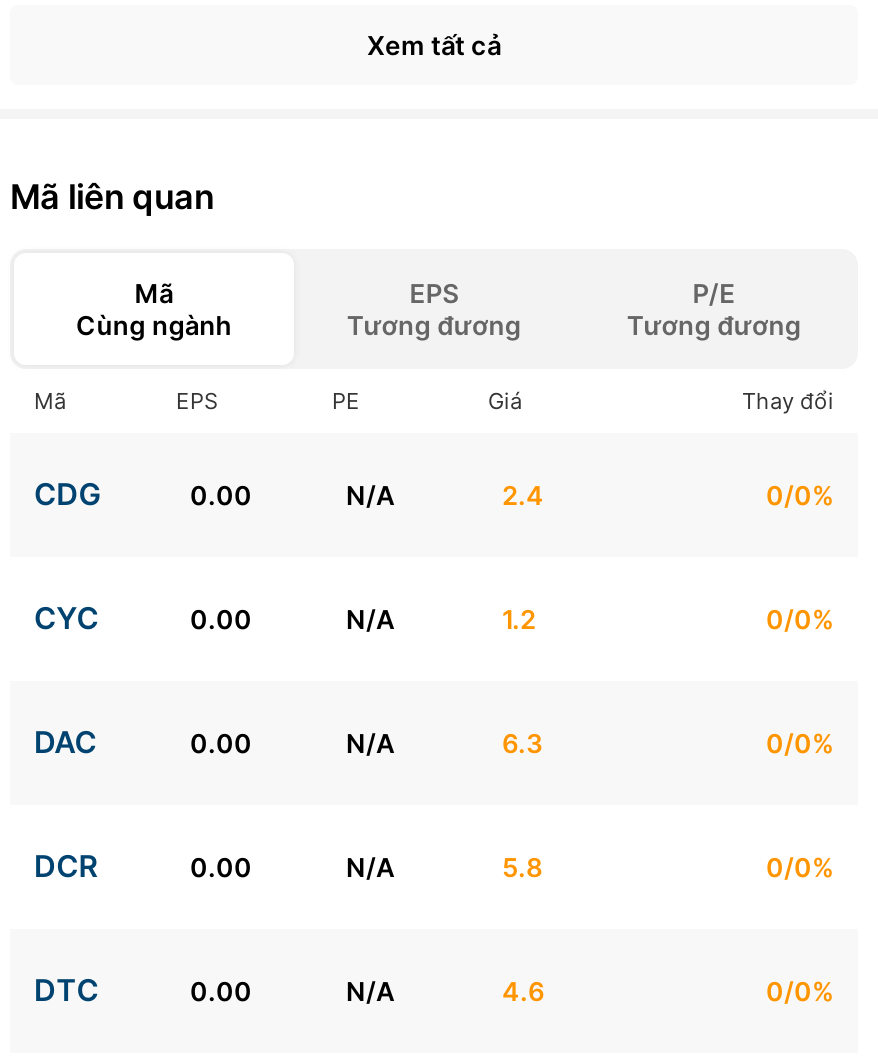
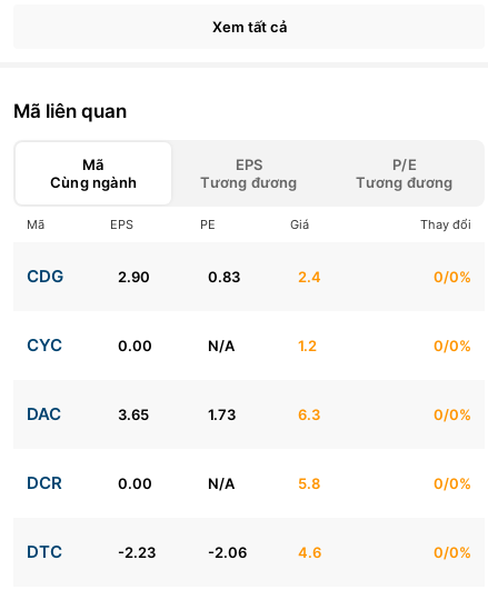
- 0.00
- N/A
+ 2.90
+ 0.83

- 0.00
- N/A
+ 3.65
+ 1.73

- 0.00
- N/A
+ -2.23
+ -2.06
